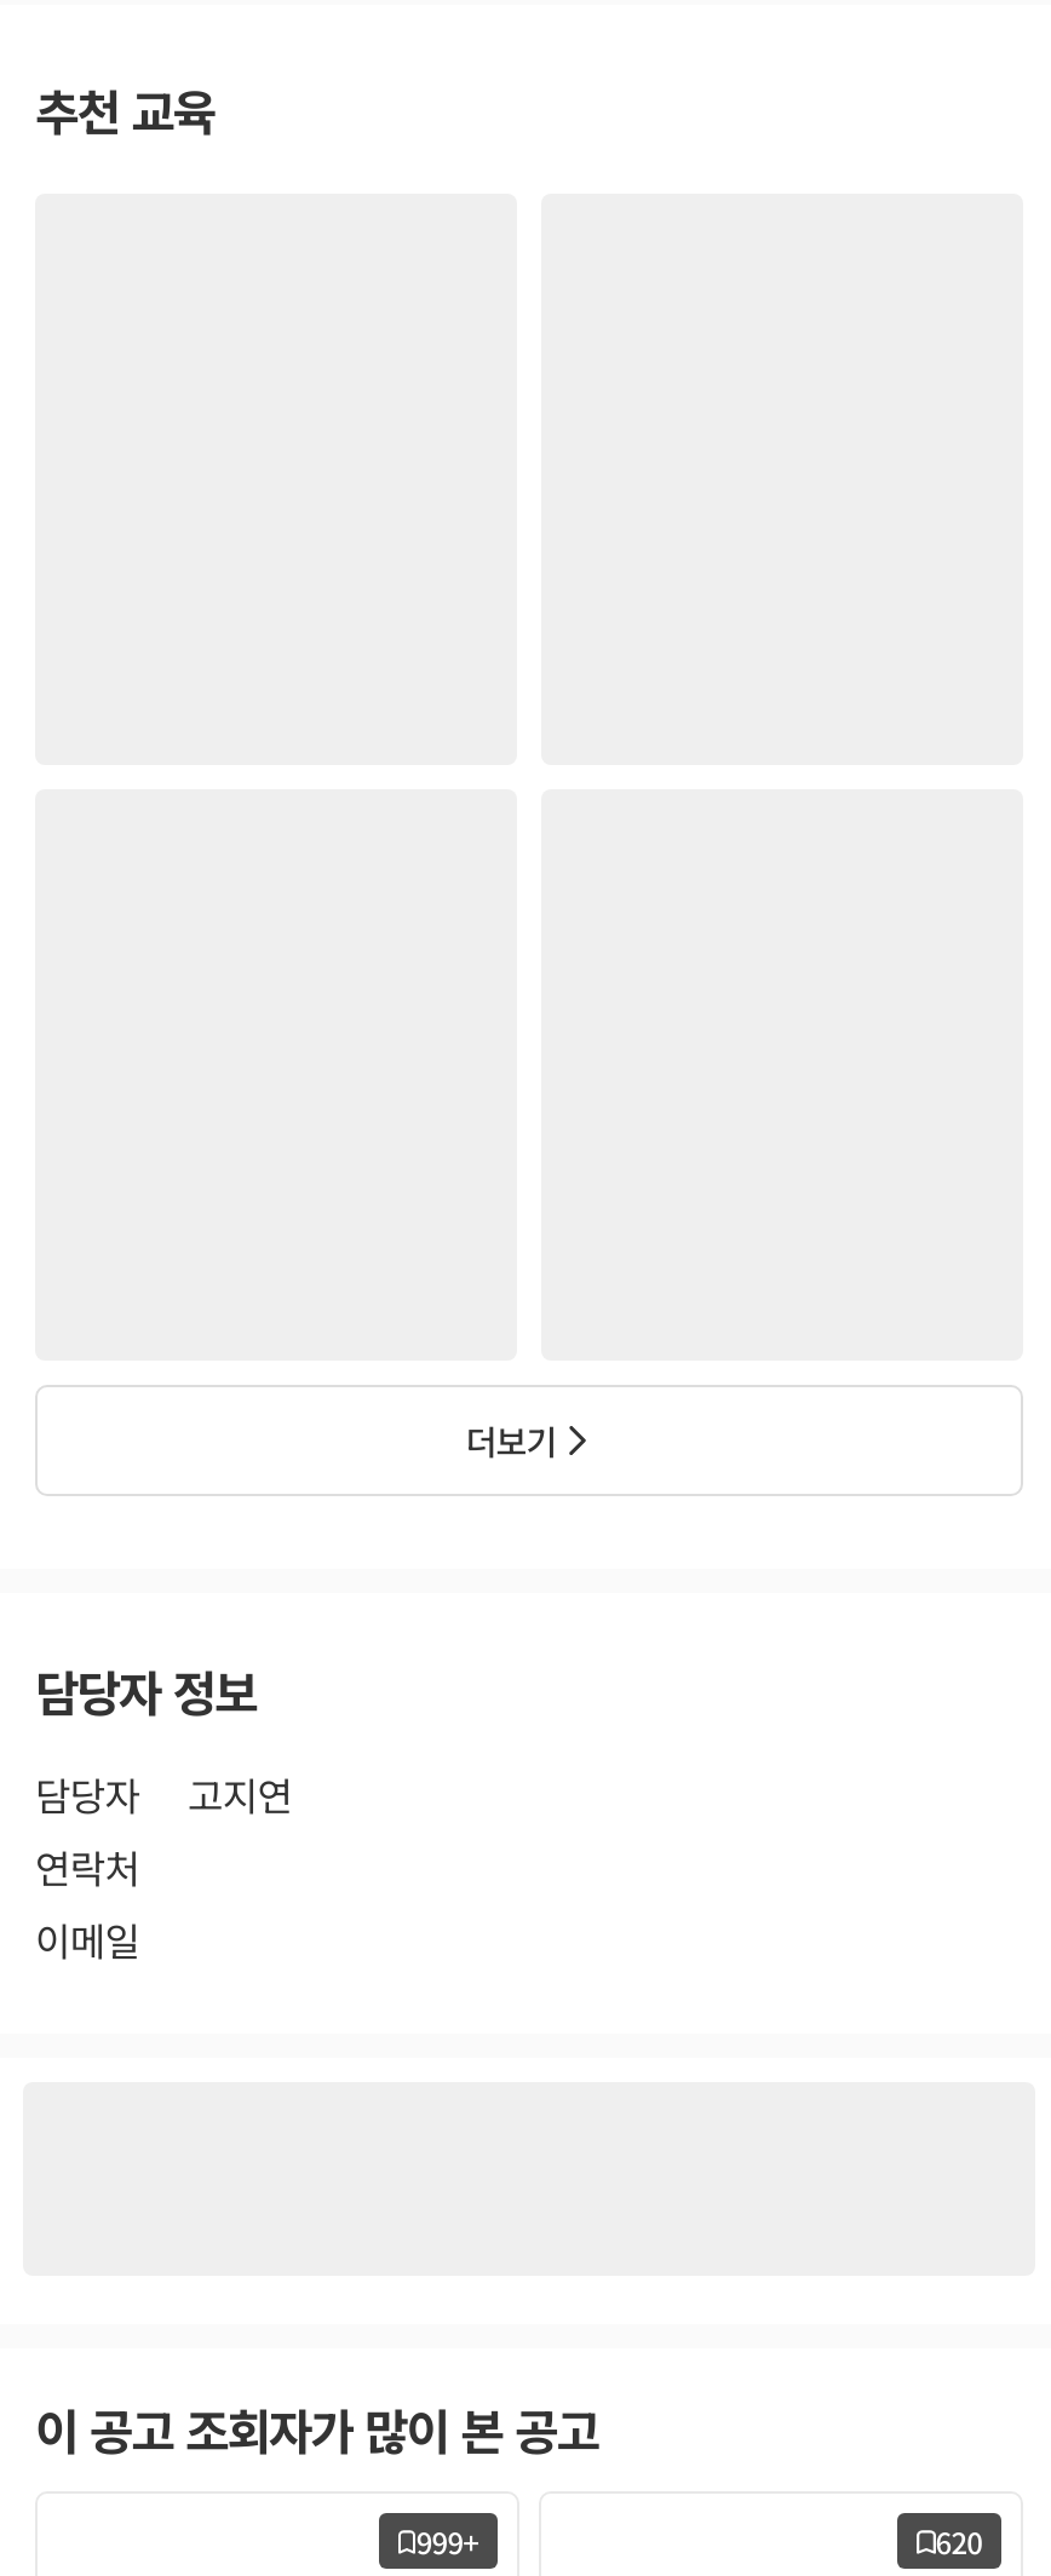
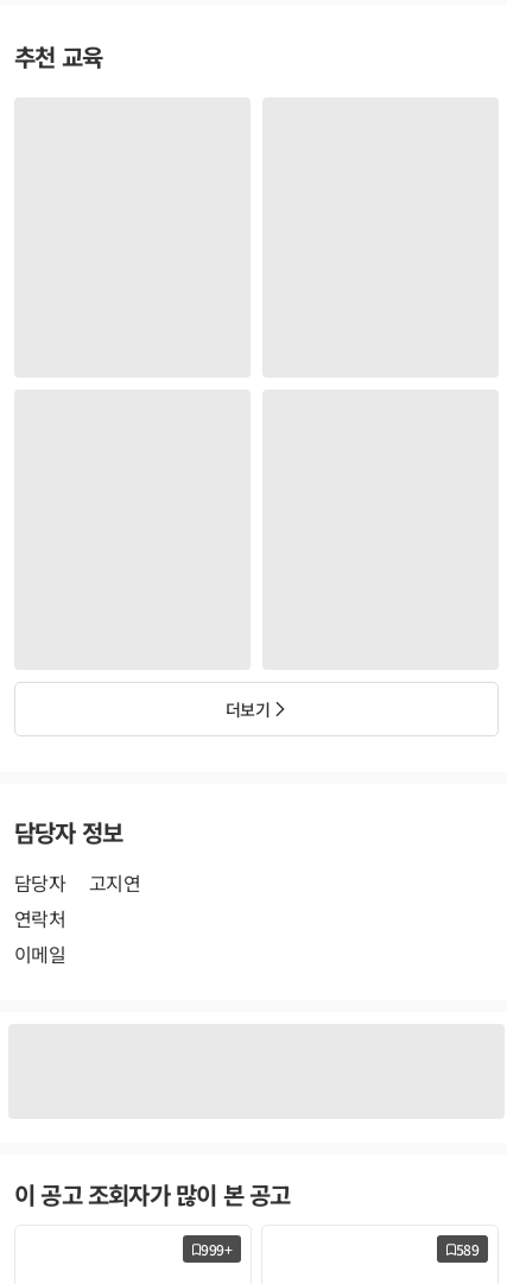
- 620
+ 589
